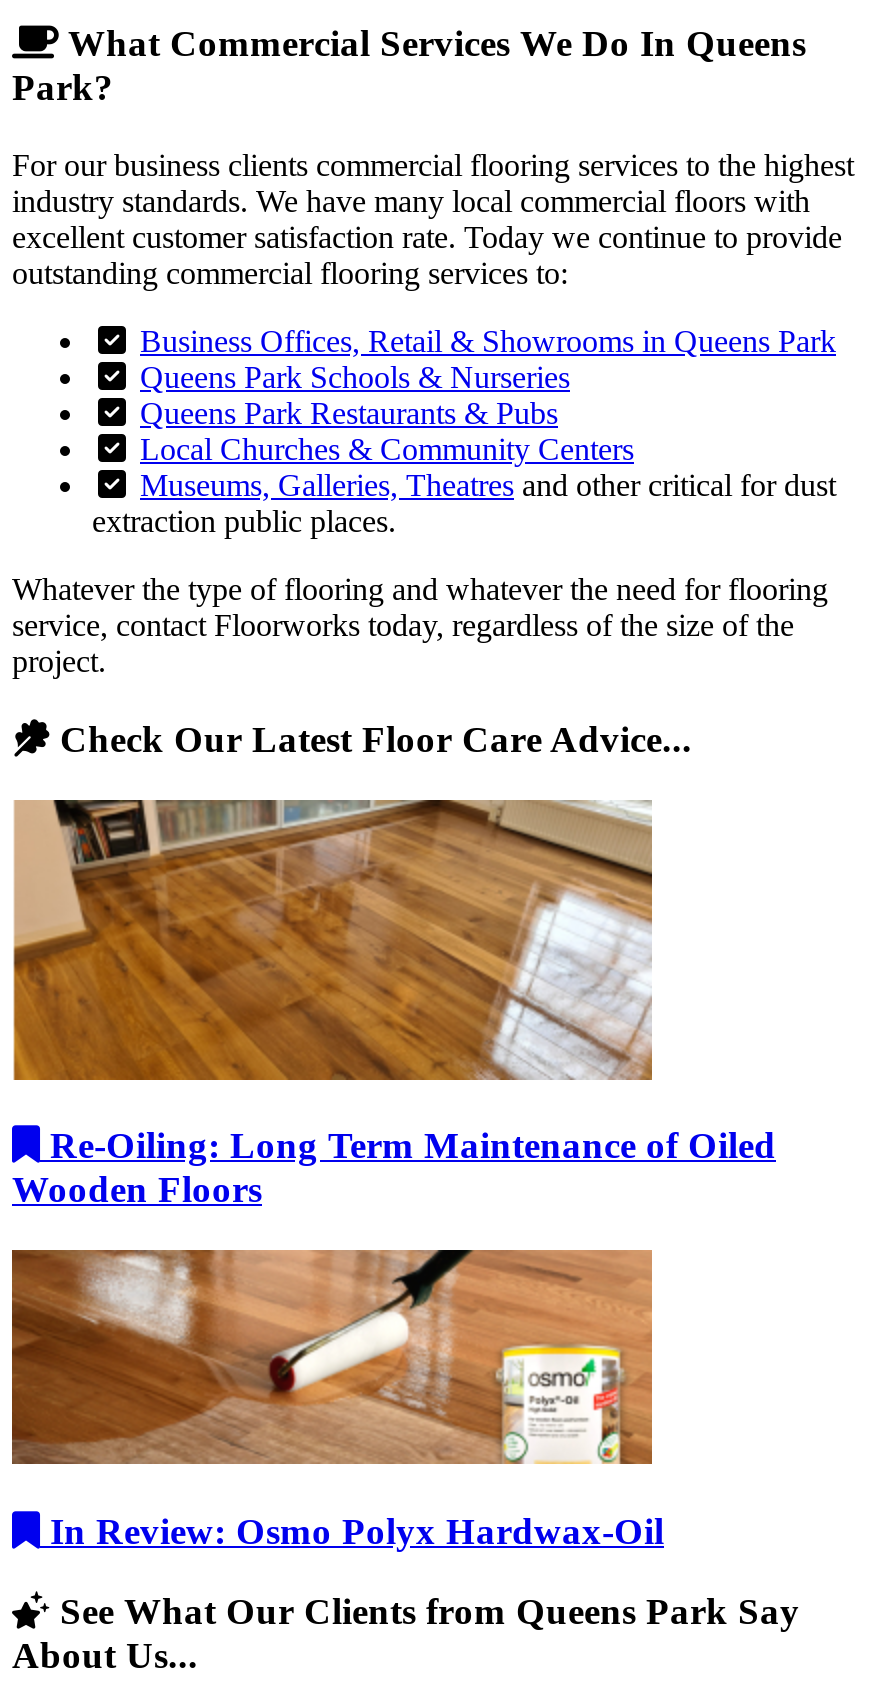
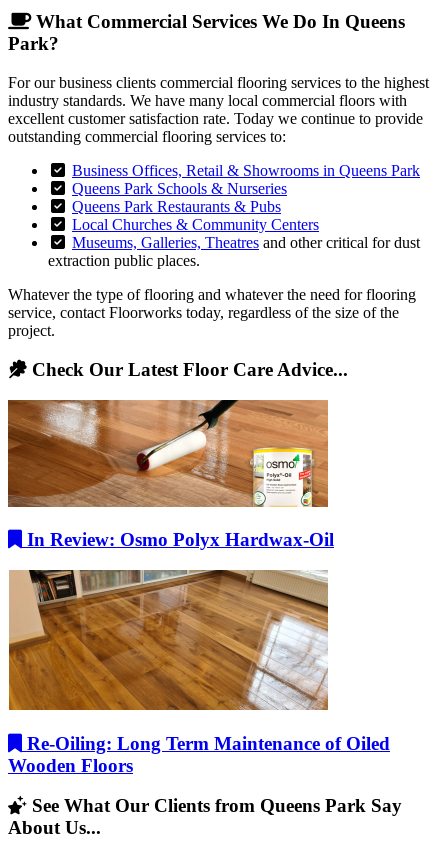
moved down: [image] | Re-Oiling: Long Term Maintenance of Oiled | Wooden Floors

moved up: [image] | In Review: Osmo Polyx Hardwax-Oil
